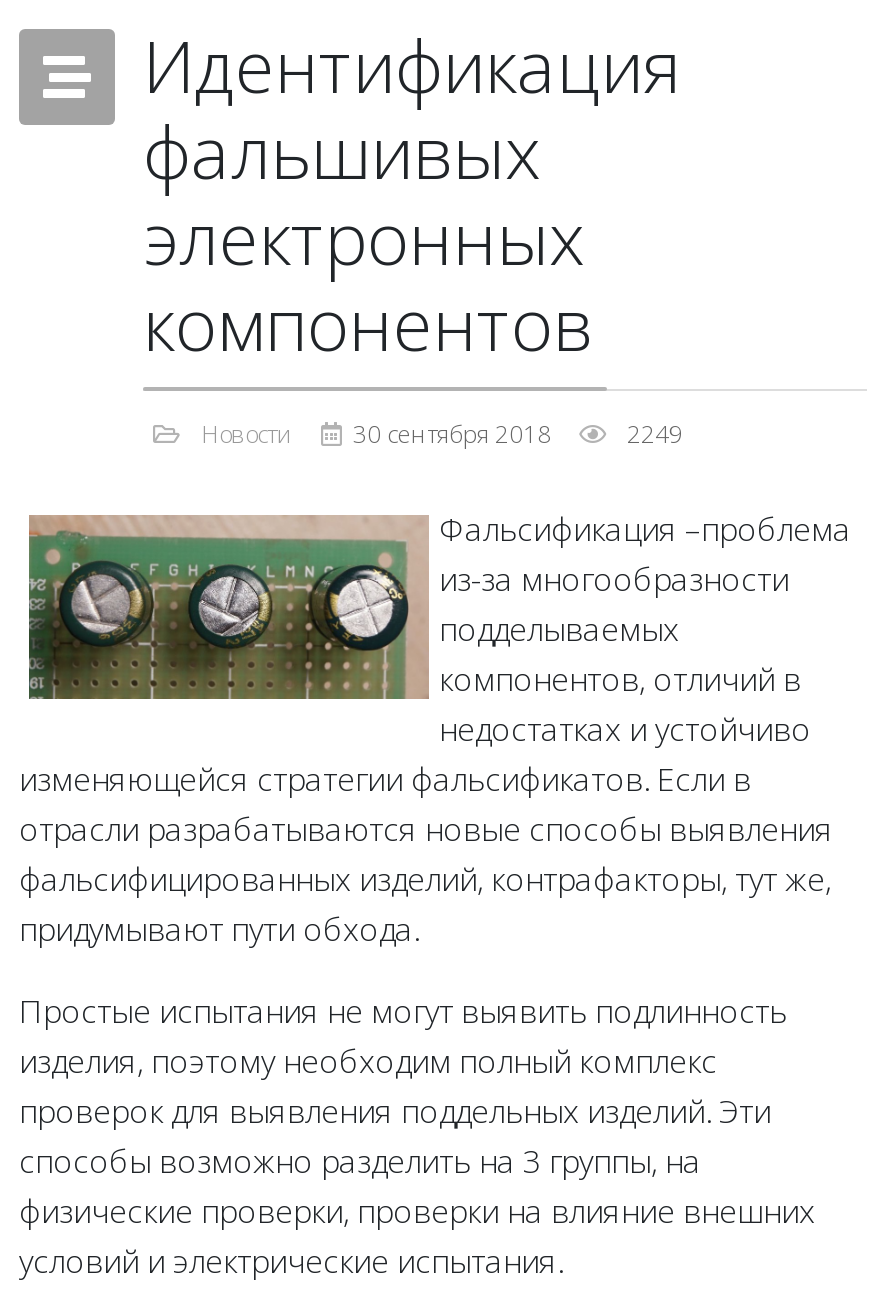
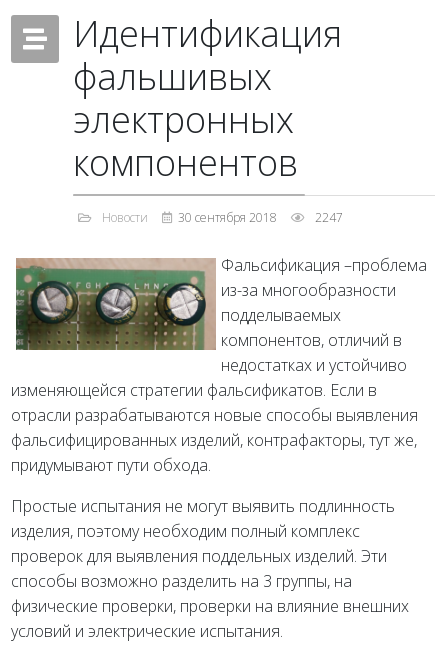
- 2249
+ 2247
